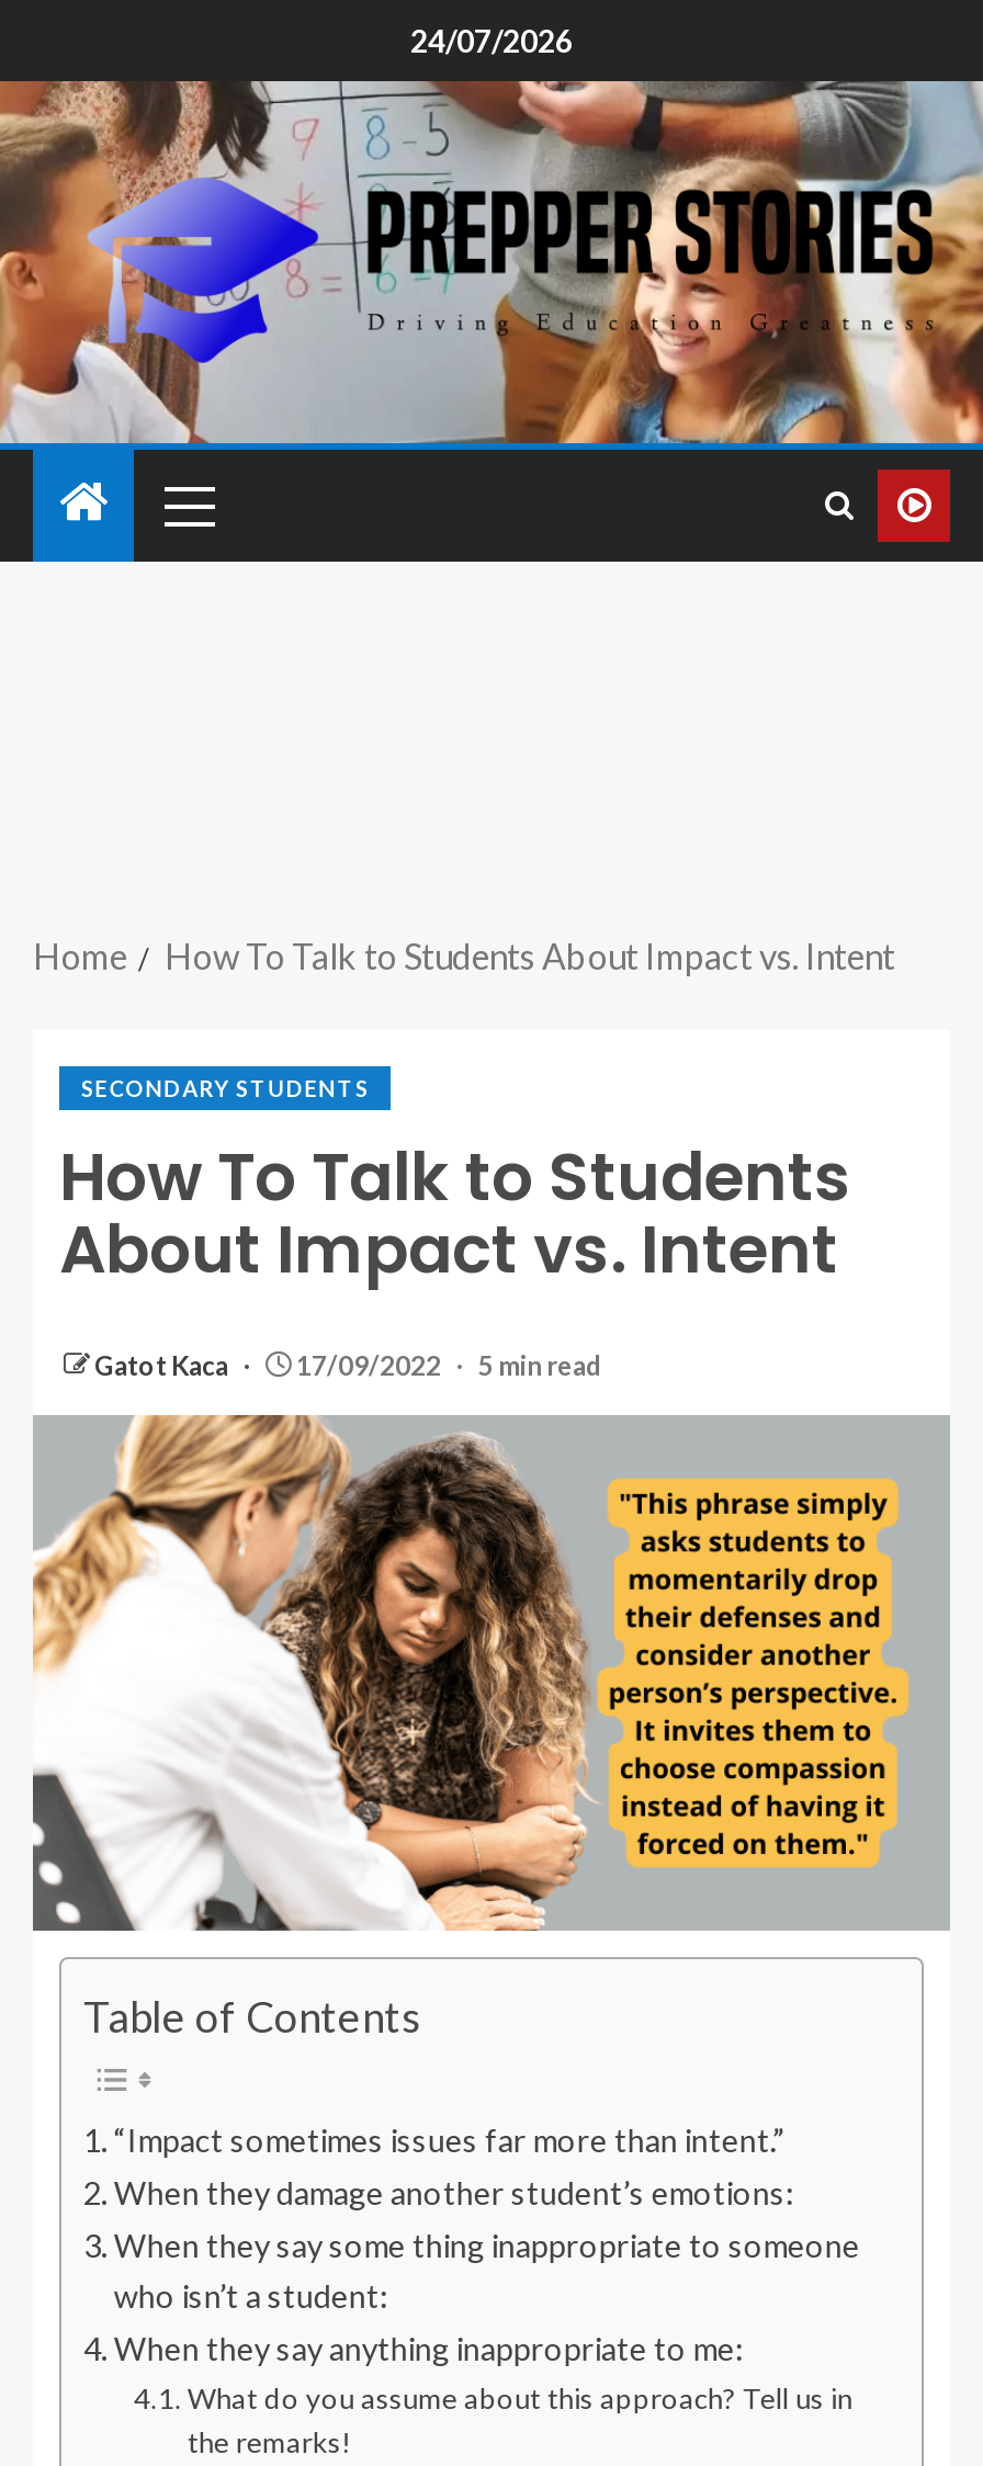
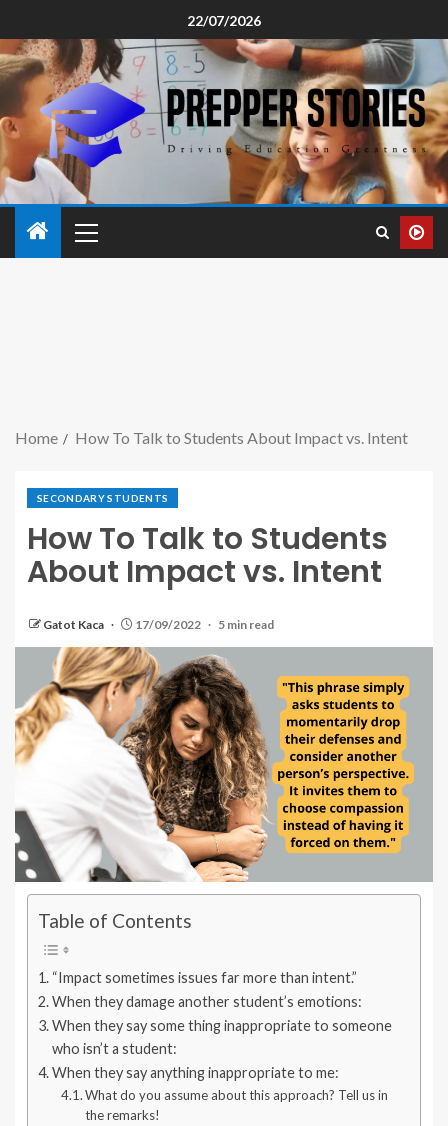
- 24/07/2026
+ 22/07/2026
